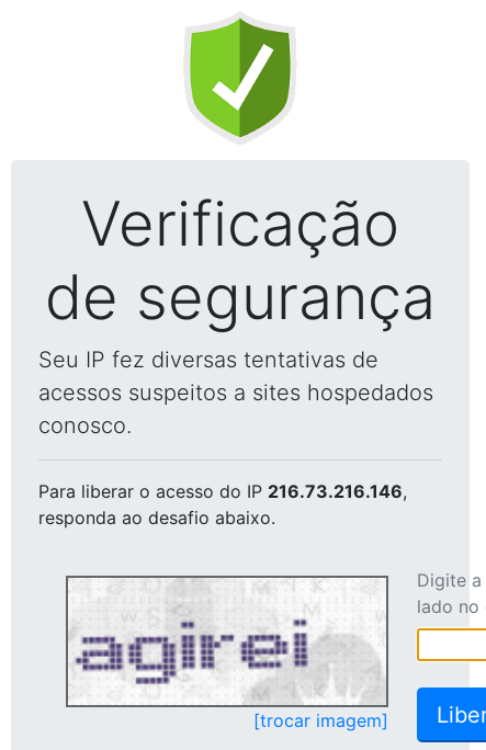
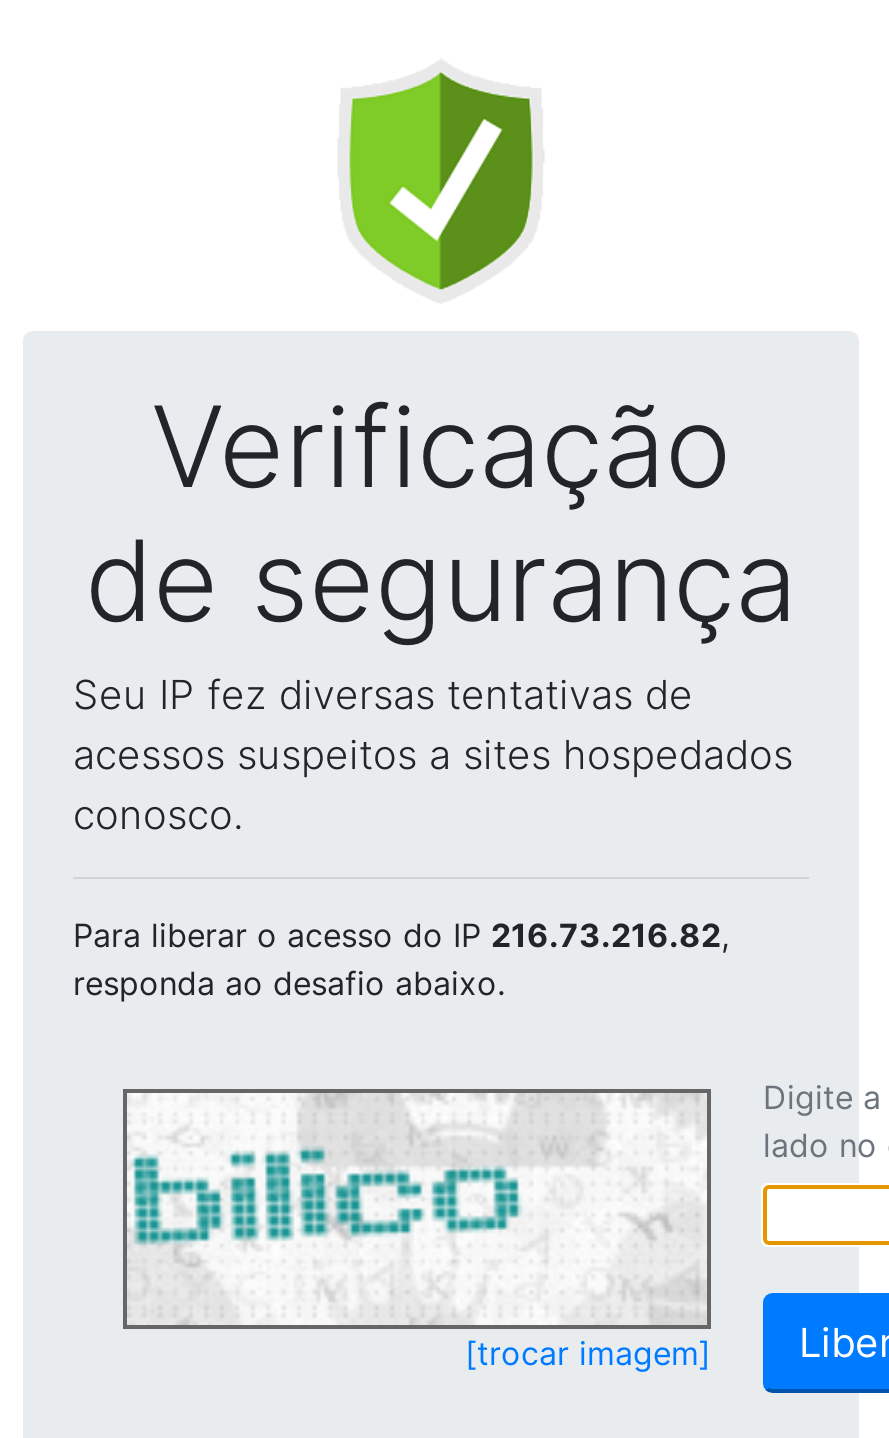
- Para liberar o acesso do IP 216.73.216.146,
+ Para liberar o acesso do IP 216.73.216.82,

- [image]
+ [image]
